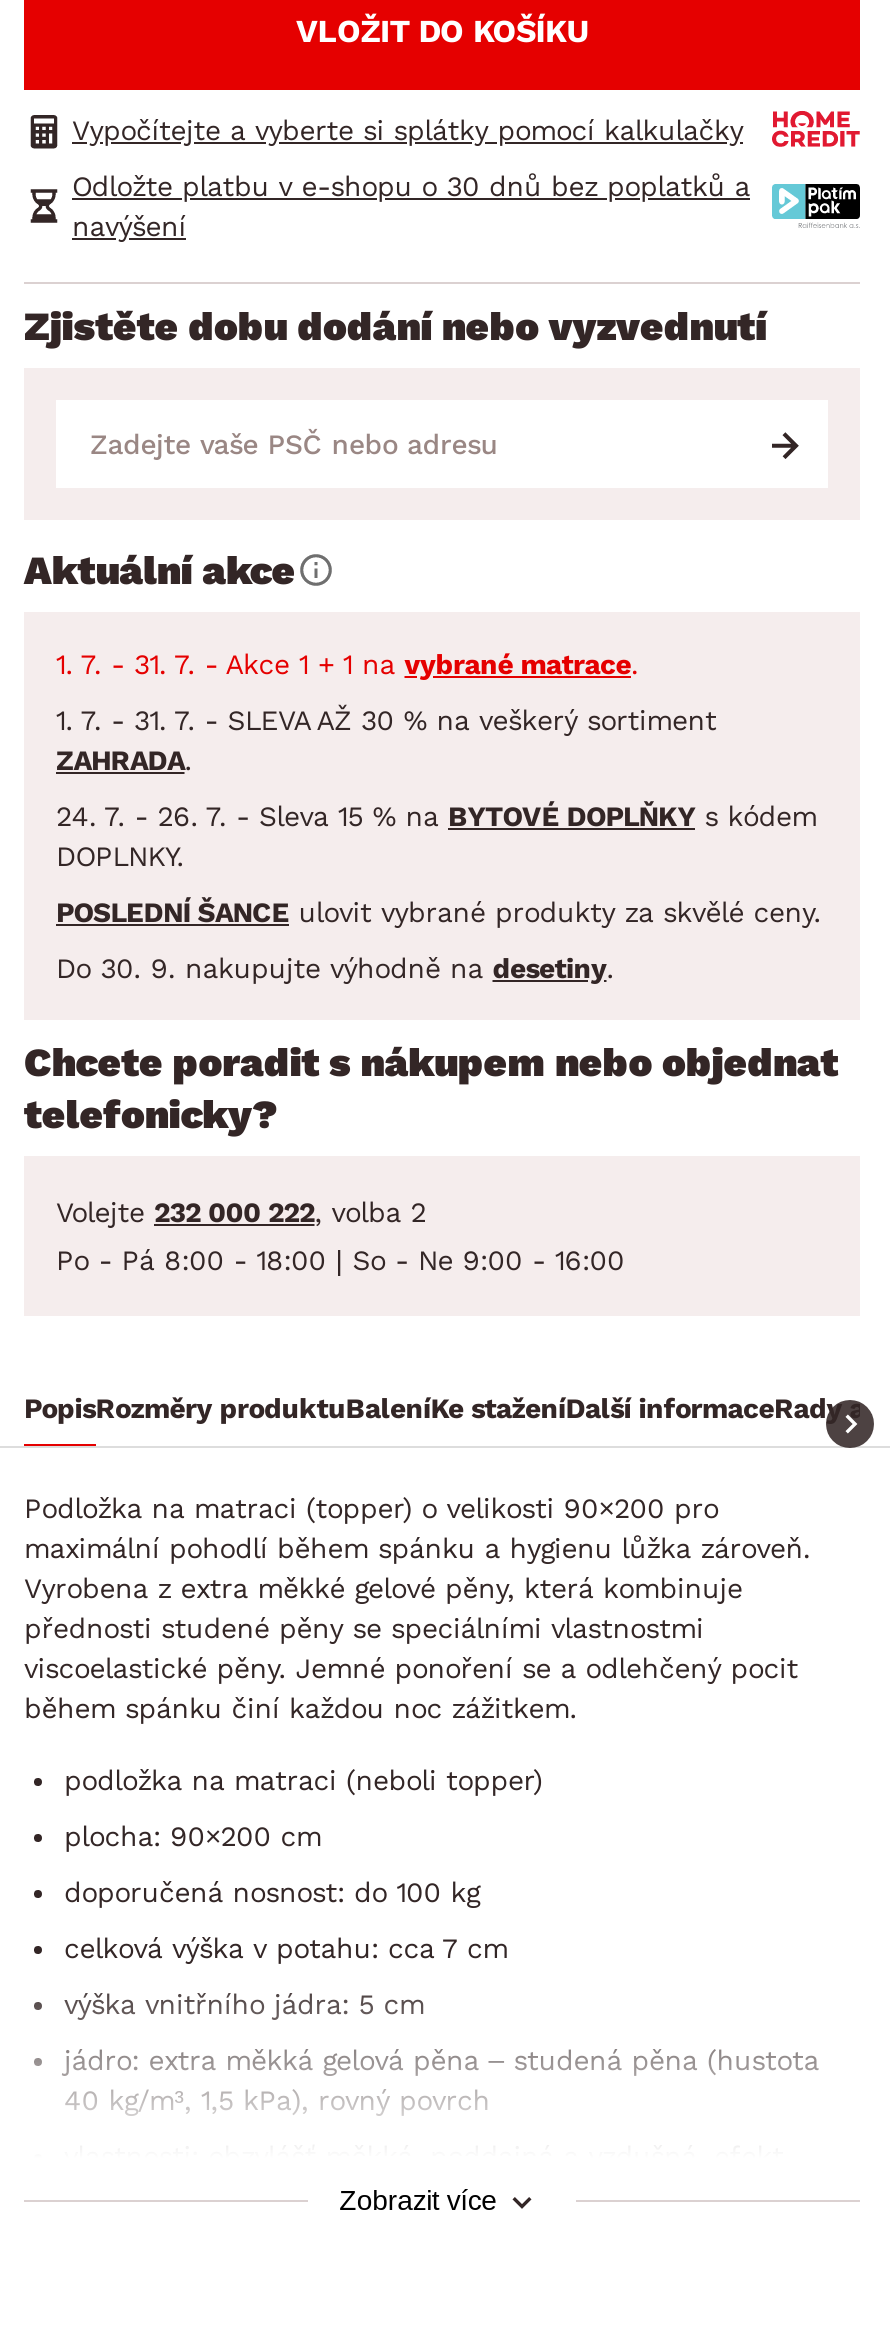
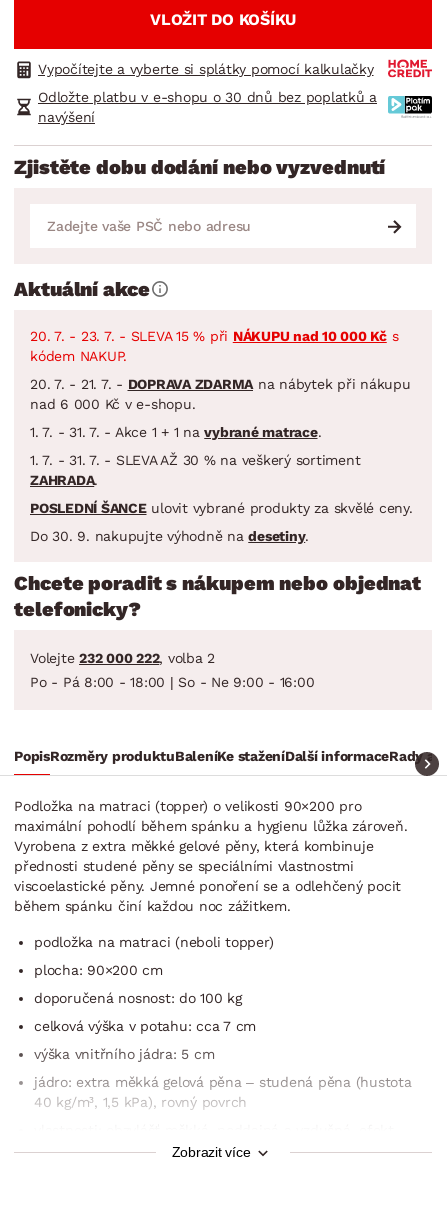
+ 20. 7. - 23. 7. - SLEVA 15 % při NÁKUPU nad 10 000 Kč s
+ kódem NAKUP.
+ 20. 7. - 21. 7. - DOPRAVA ZDARMA na nábytek při nákupu
+ nad 6 000 Kč v e-shopu.

moved down: 1. 7. - 31. 7. - Akce 1 + 1 na vybrané matrace. | 1. 7. - 31. 7. - SLEVA AŽ 30 % na veškerý sortiment | ZAHRADA.

- 24. 7. - 26. 7. - Sleva 15 % na BYTOVÉ DOPLŇKY s kódem
- DOPLNKY.
